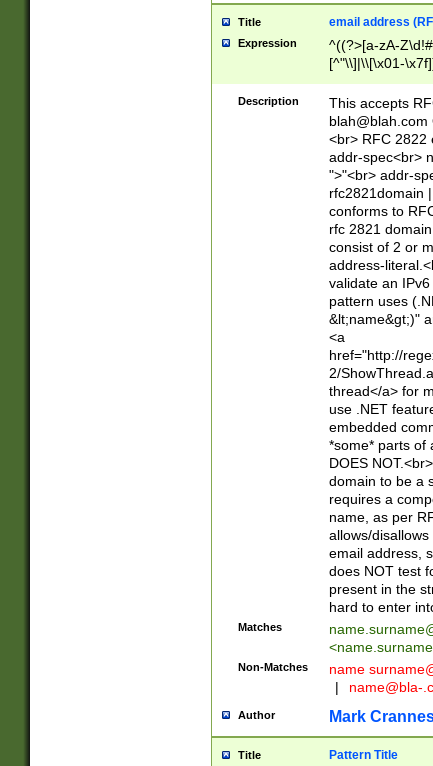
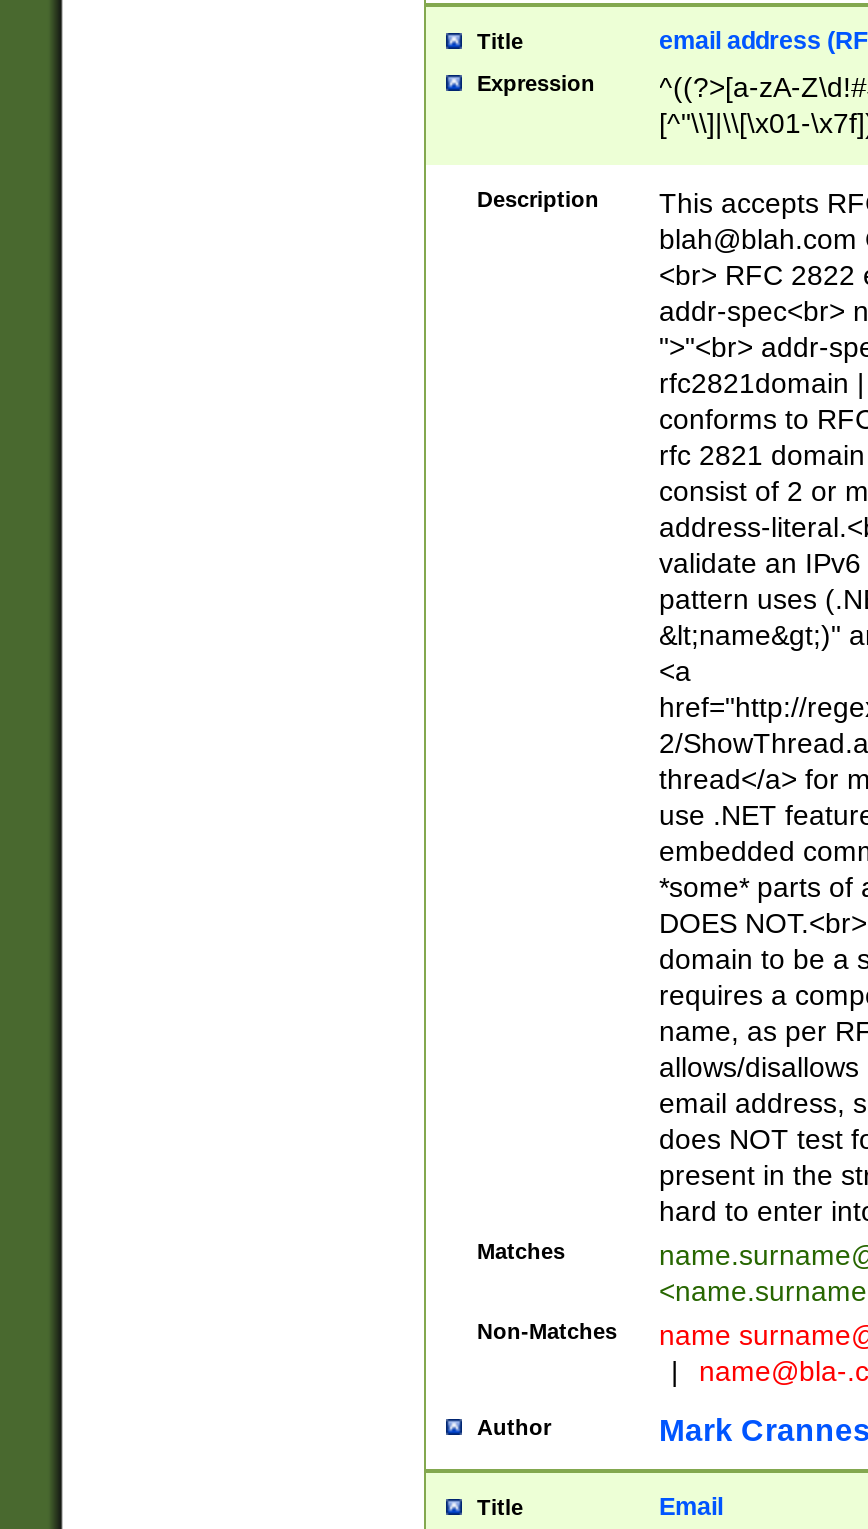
- Pattern Title
+ Email
